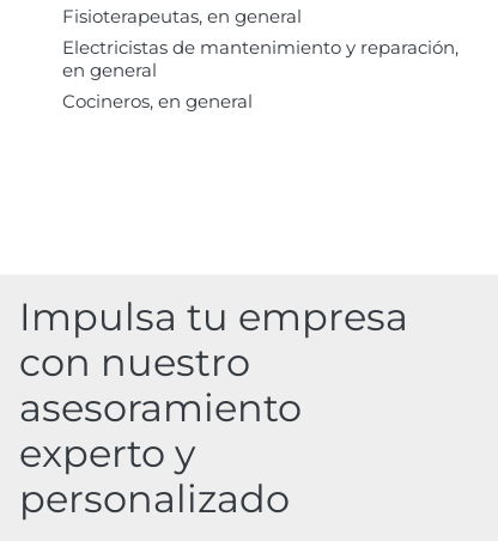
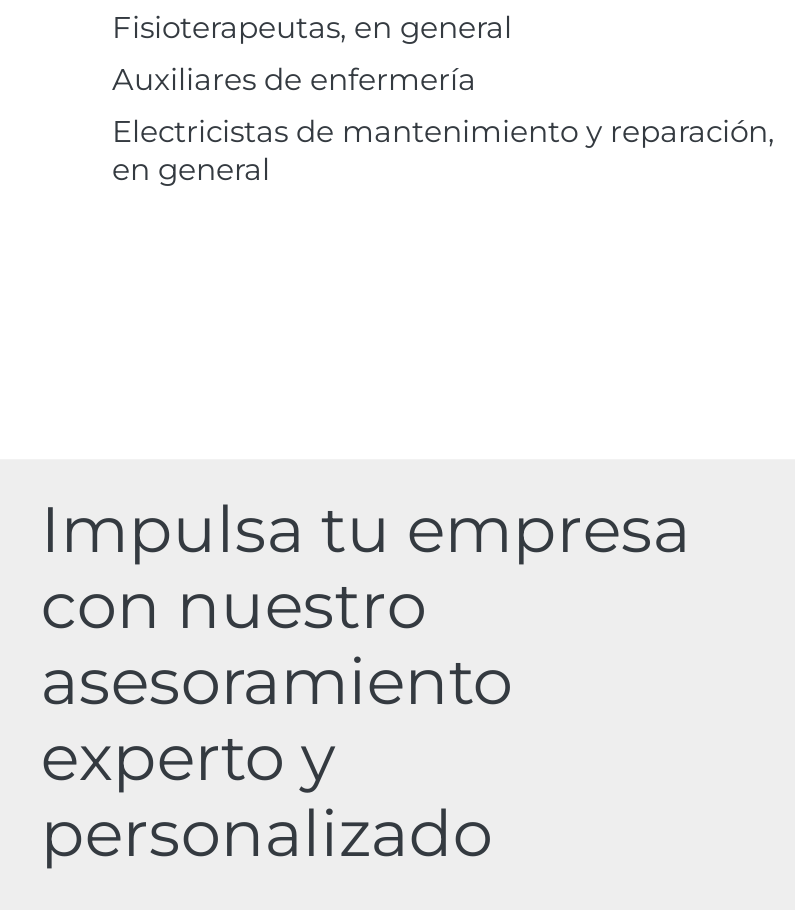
+ Auxiliares de enfermería

moved down: Electricistas de mantenimiento y reparación, | en general

- Cocineros, en general
